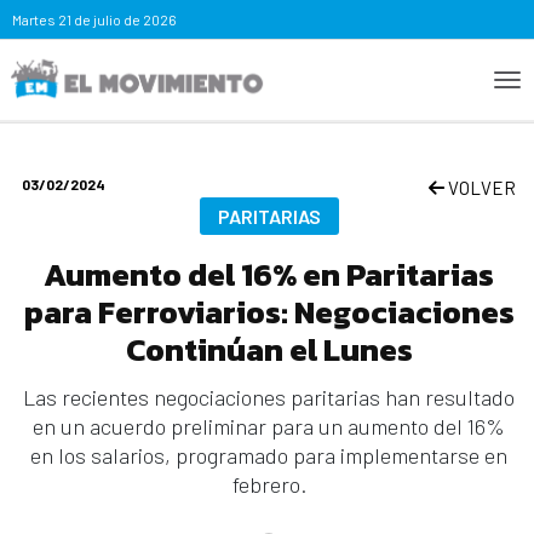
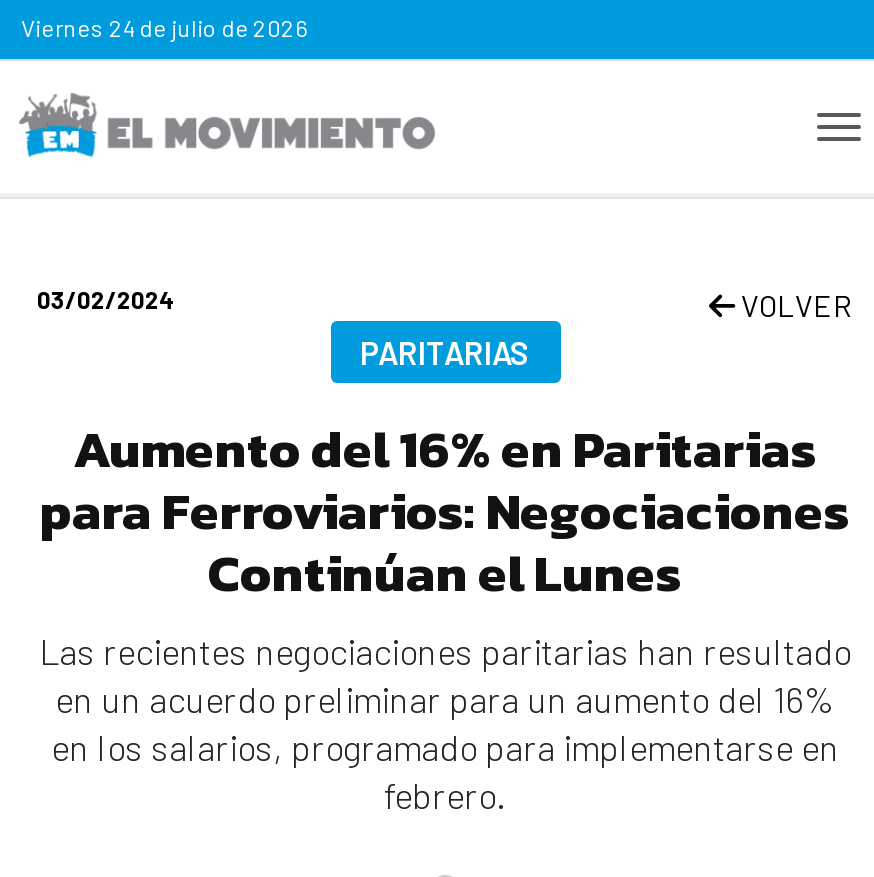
- Martes 21 de julio de 2026
+ Viernes 24 de julio de 2026
